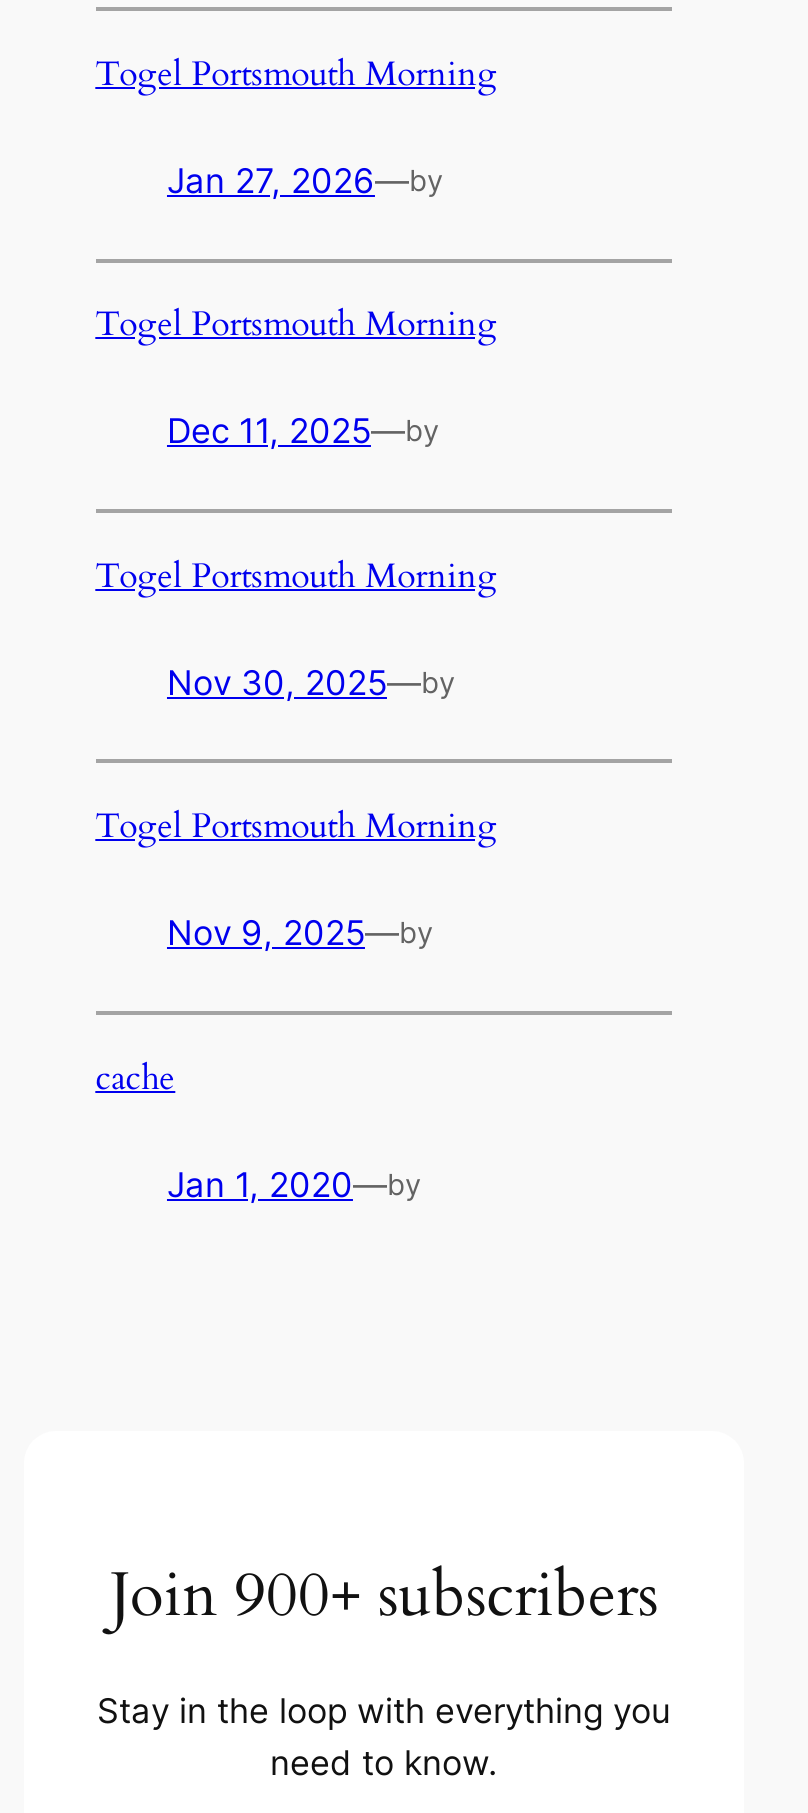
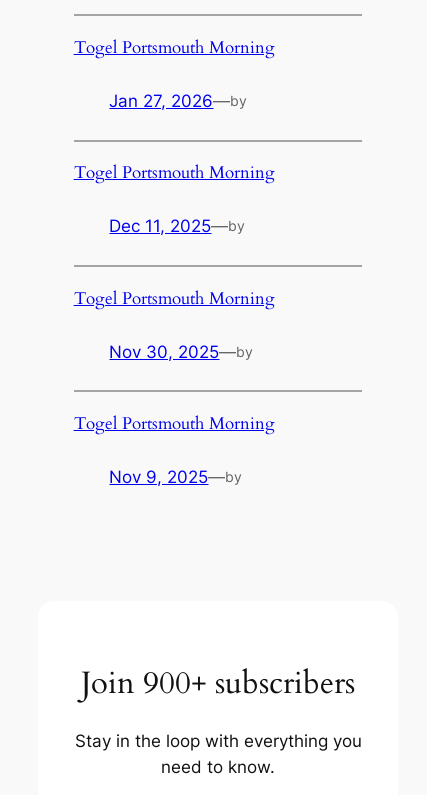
- cache
- Jan 1, 2020—by
